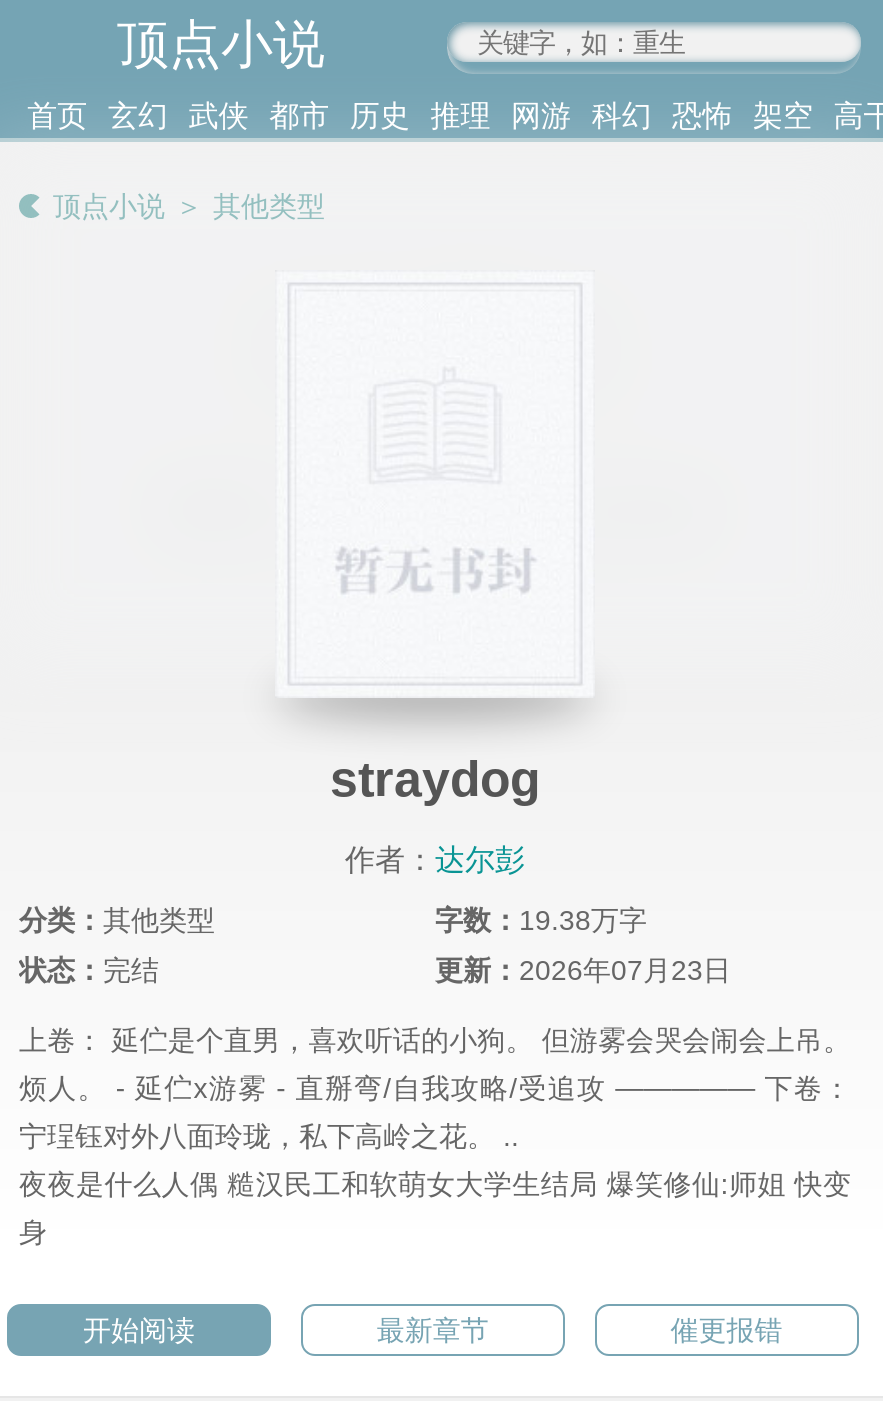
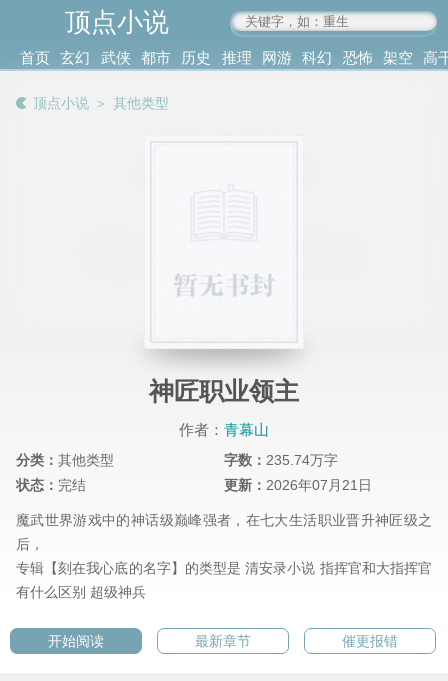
- straydog
+ 神匠职业领主

- 作者：达尔彭
+ 作者：青幕山

- 字数：19.38万字
+ 字数：235.74万字

- 更新：2026年07月23日
- 上卷： 延伫是个直男，喜欢听话的小狗。 但游雾会哭会闹会上吊。
- 烦人。 - 延伫x游雾 - 直掰弯/自我攻略/受追攻 ————— 下卷：
- 宁珵钰对外八面玲珑，私下高岭之花。 ..
- 夜夜是什么人偶 糙汉民工和软萌女大学生结局 爆笑修仙:师姐 快变
- 身
+ 更新：2026年07月21日
+ 魔武世界游戏中的神话级巅峰强者，在七大生活职业晋升神匠级之
+ 后，
+ 专辑【刻在我心底的名字】的类型是 清安录小说 指挥官和大指挥官
+ 有什么区别 超级神兵
